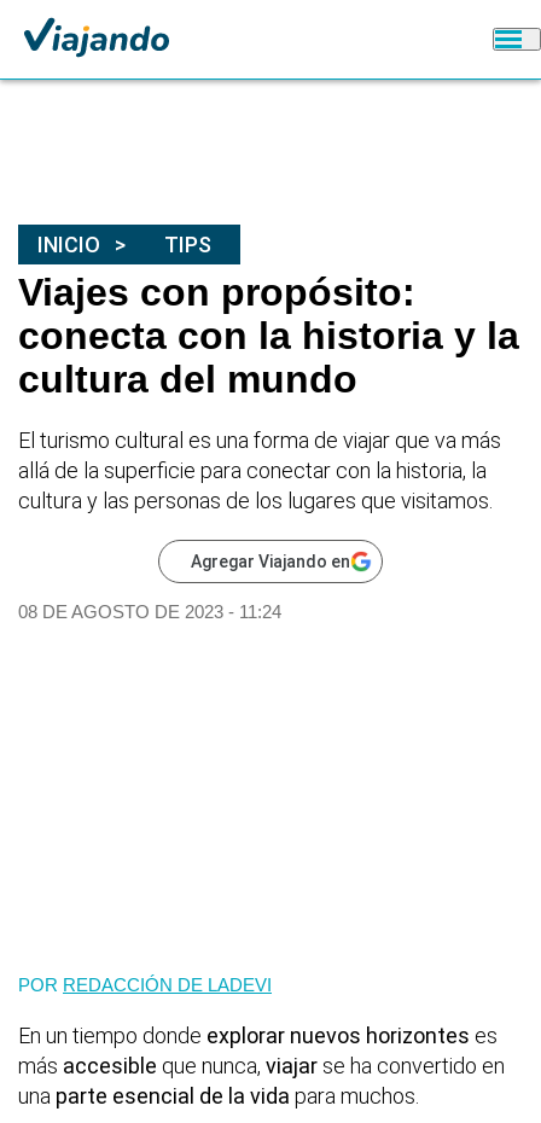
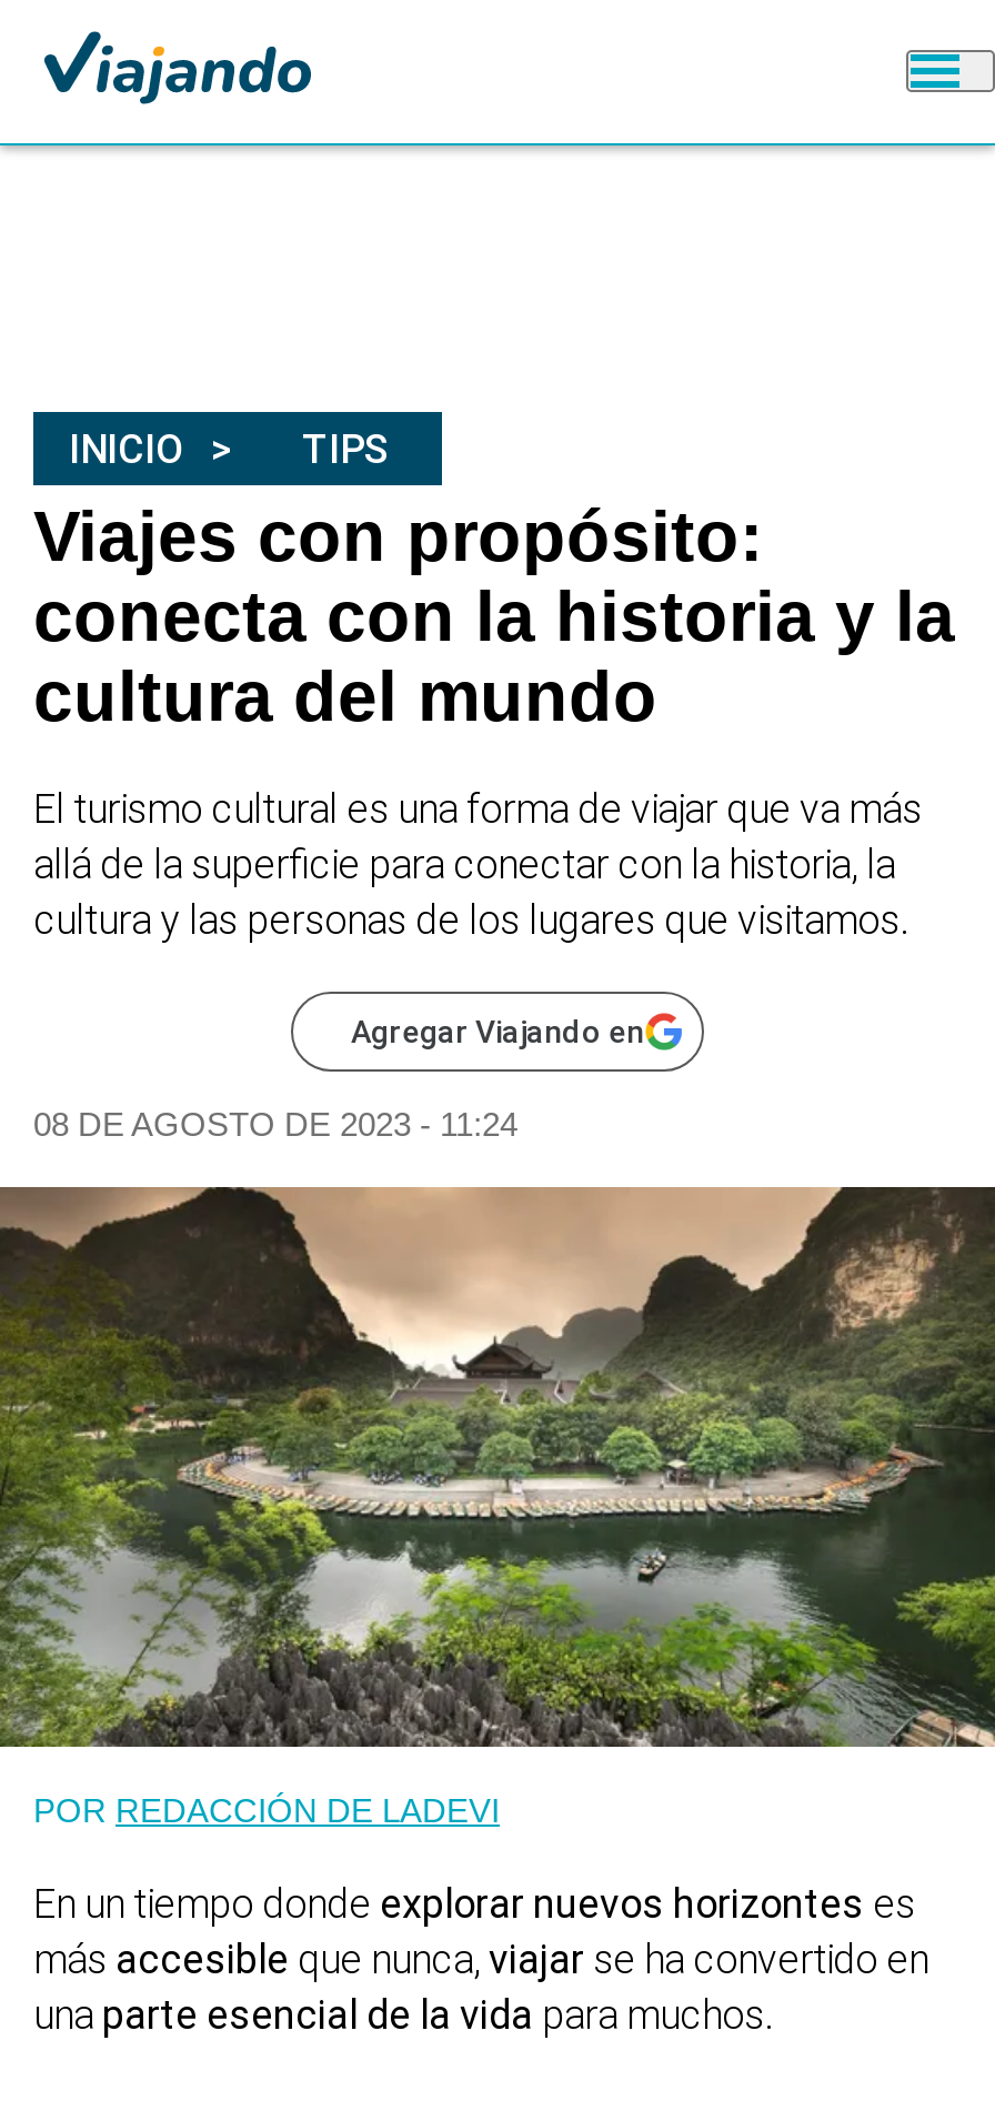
+ [image]
